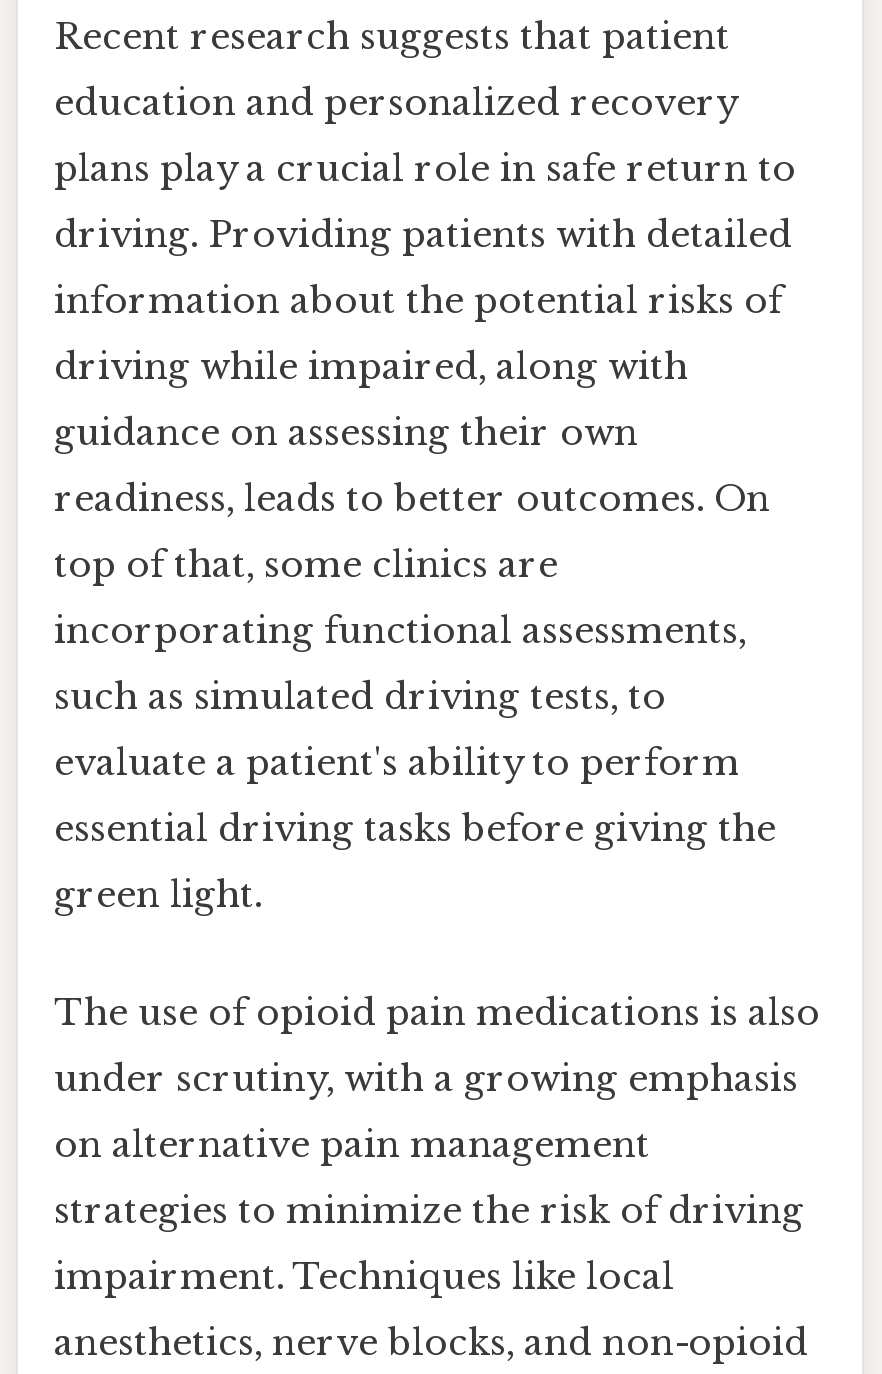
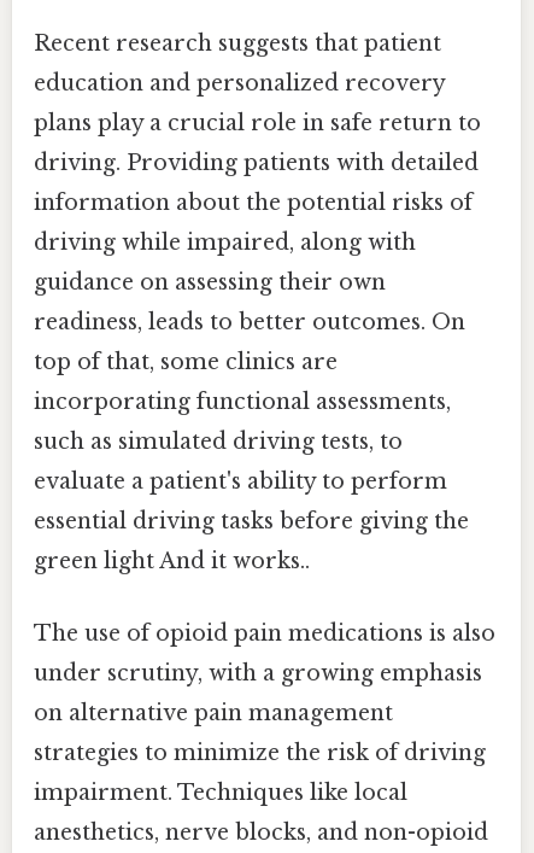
- green light.
+ green light And it works..
